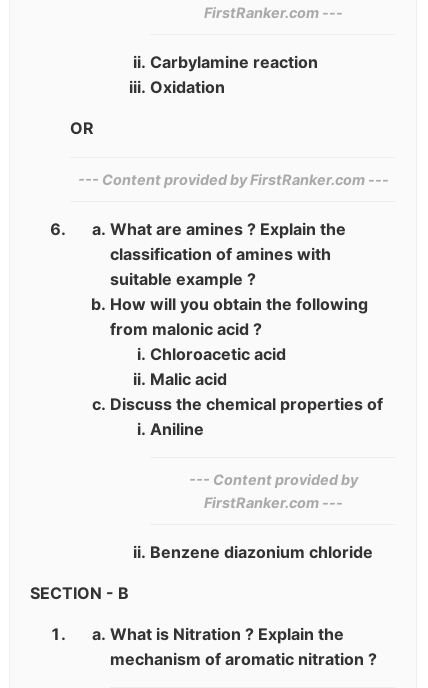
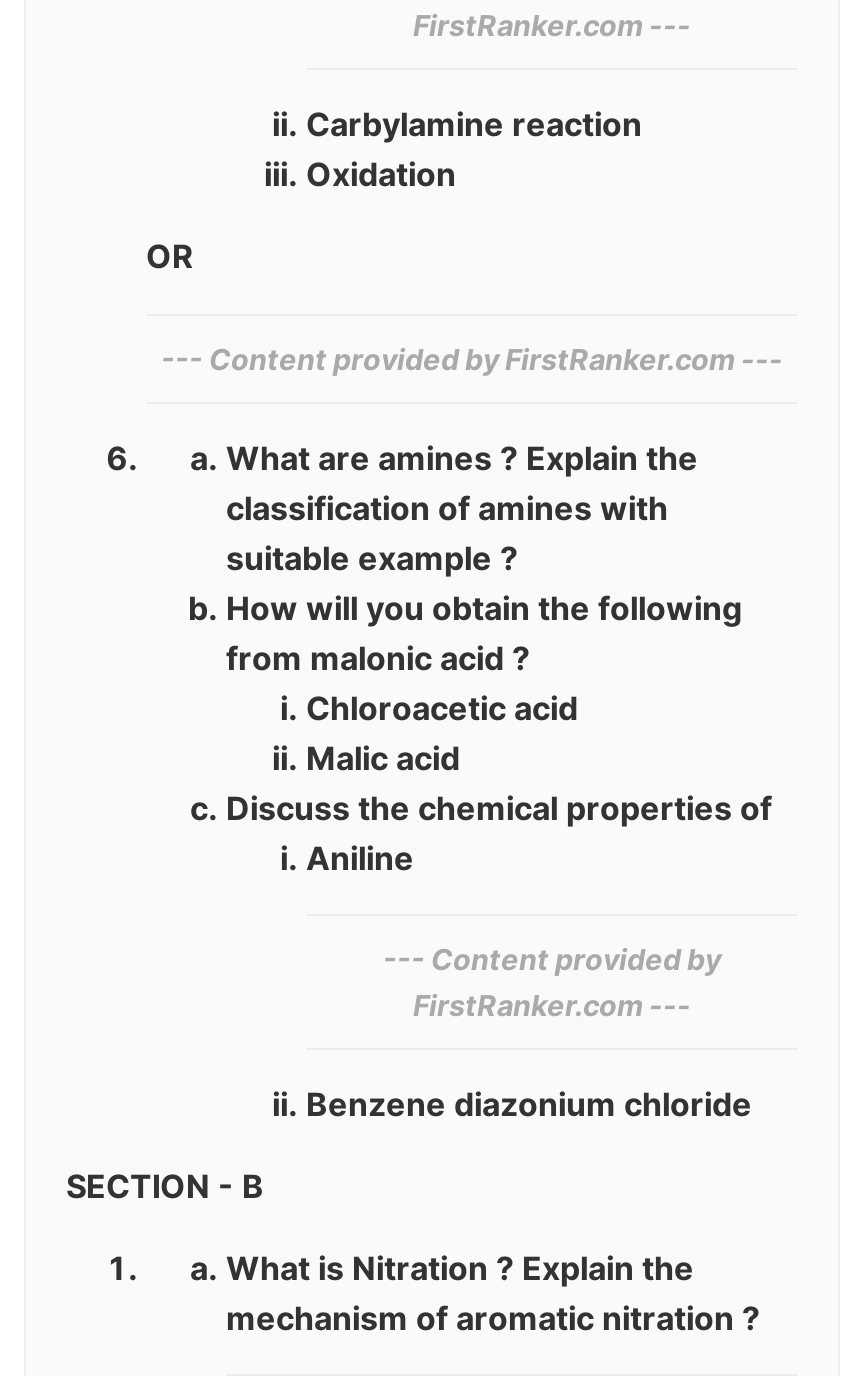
- --- Content provided by‌ FirstRanker.com ---
+ --- Content provided by‍ FirstRanker.com ---

- --- Content provided by‌
+ --- Content provided by‍
